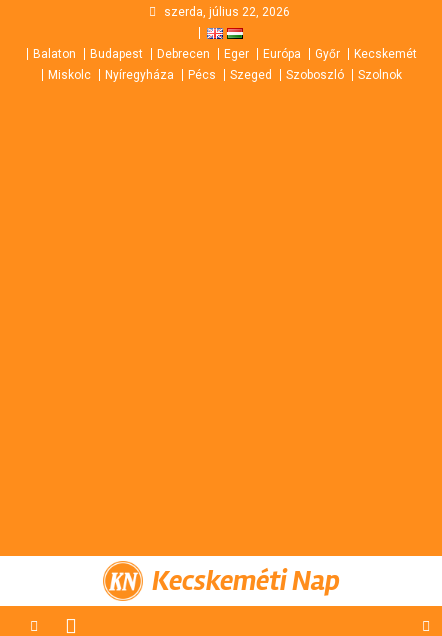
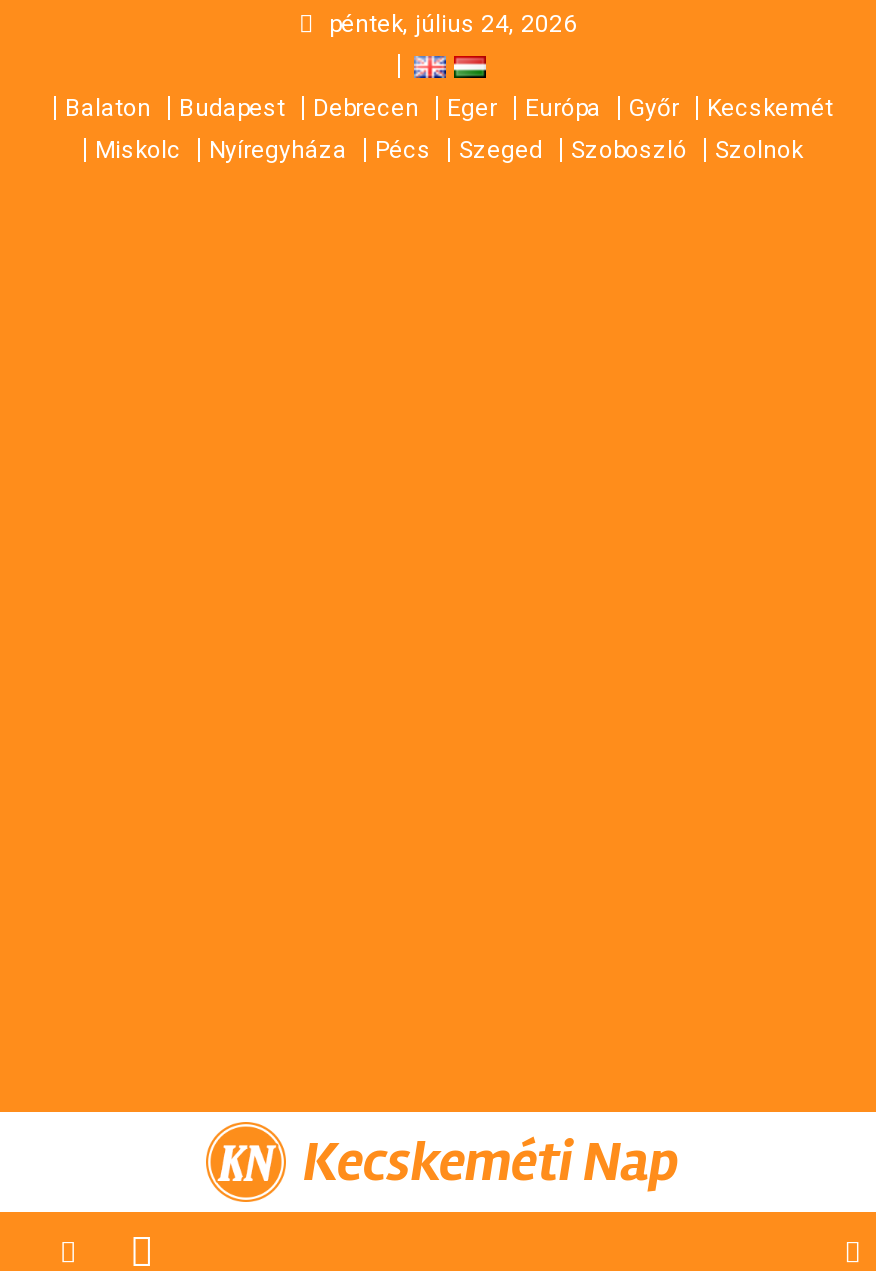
- szerda, július 22, 2026
+ péntek, július 24, 2026
